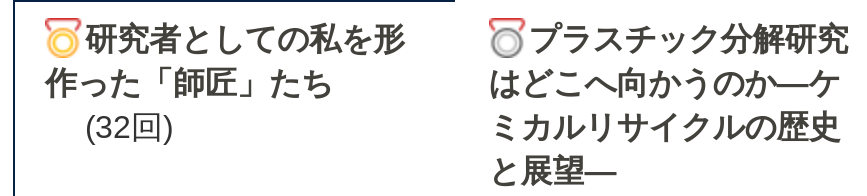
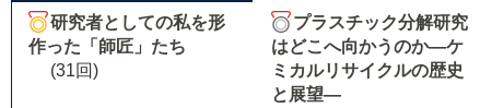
- (32回)
+ (31回)
